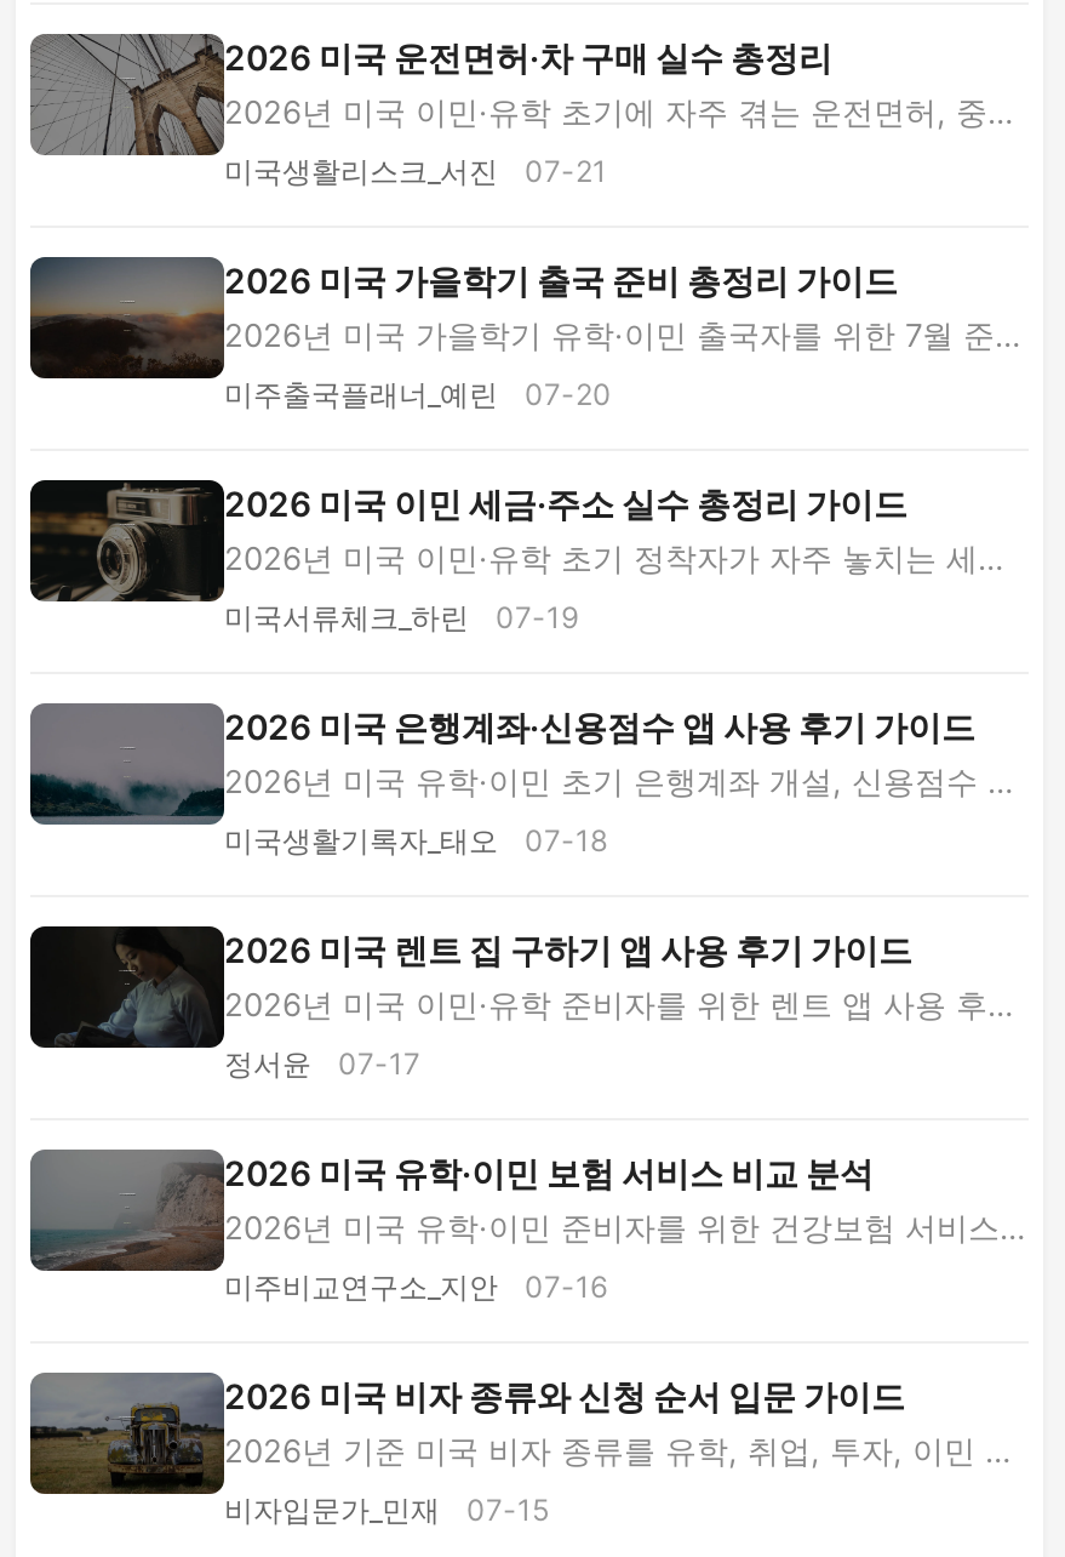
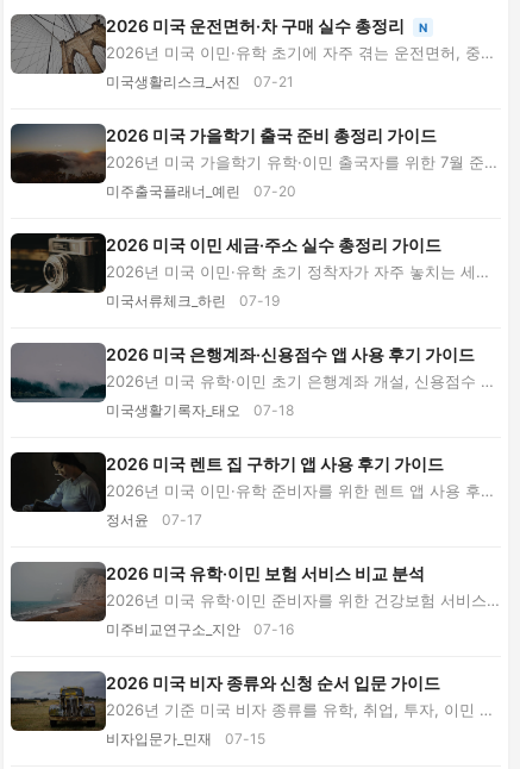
+ N
